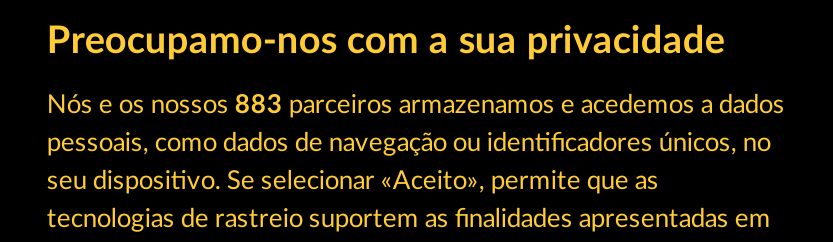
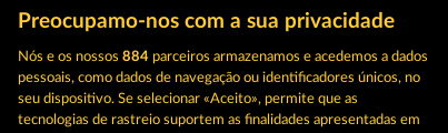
- Nós e os nossos 883 parceiros armazenamos e acedemos a dados
+ Nós e os nossos 884 parceiros armazenamos e acedemos a dados
